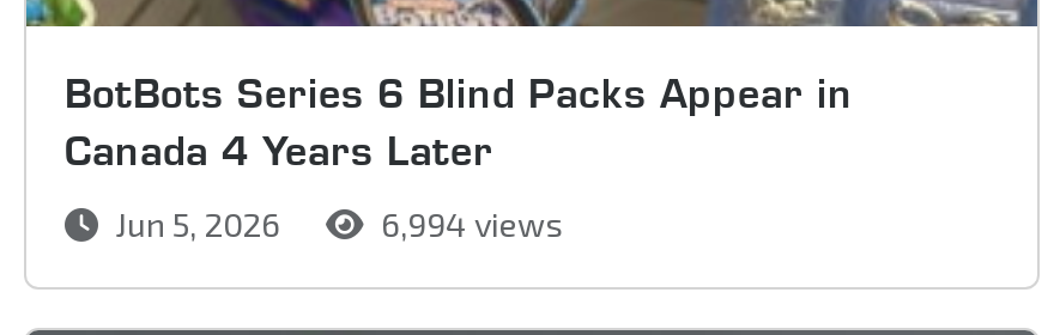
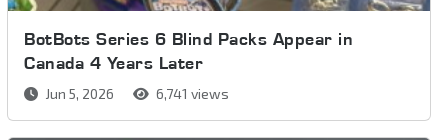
- 6,994 views
+ 6,741 views
